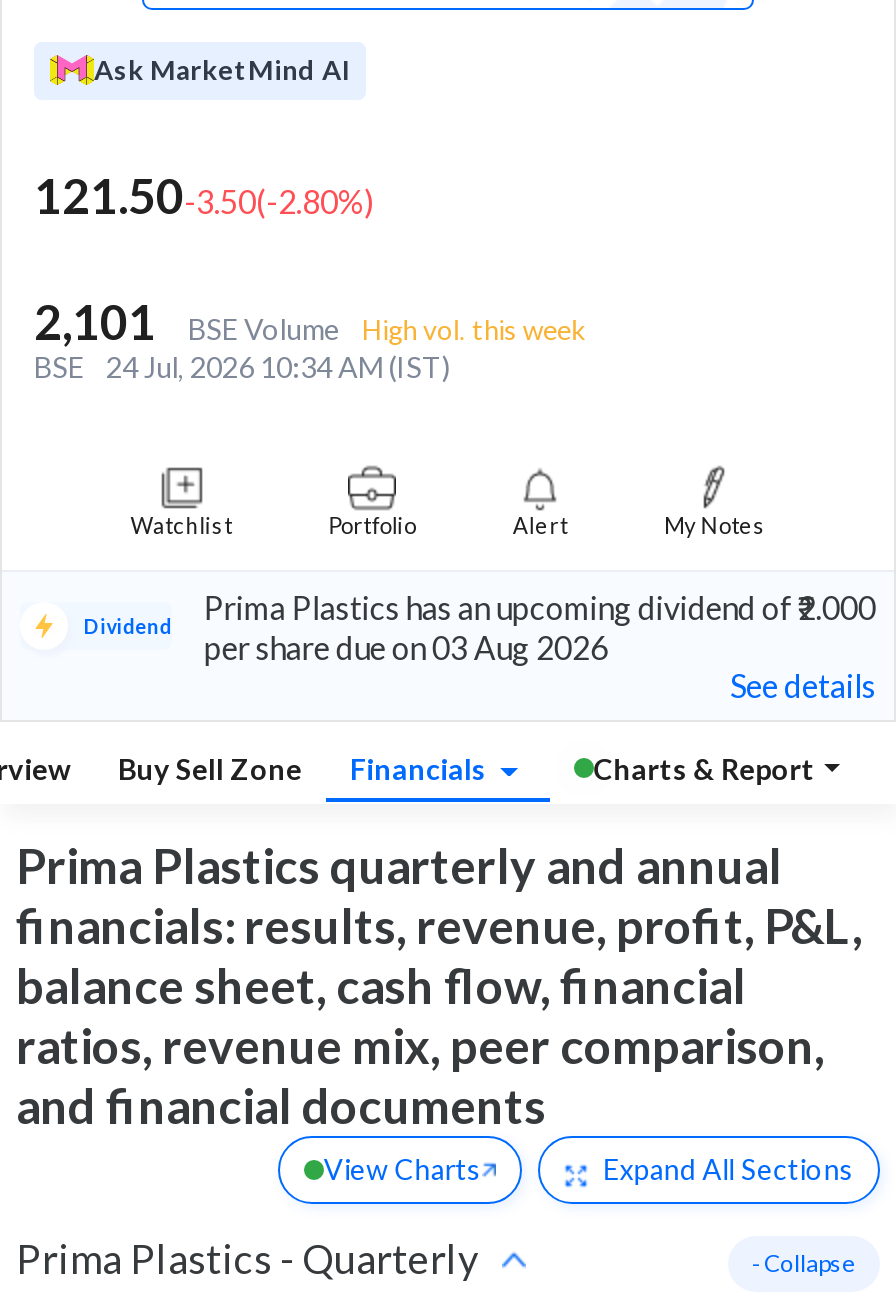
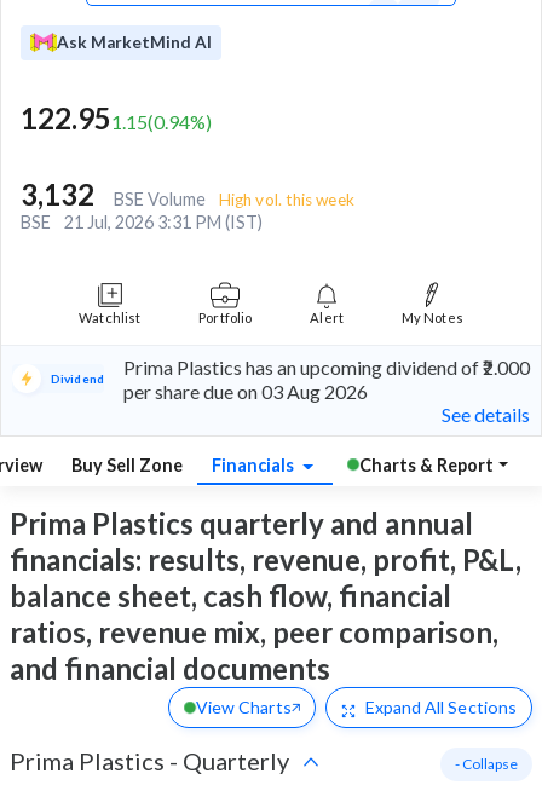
- 121.50-3.50(-2.80%)
+ 122.951.15(0.94%)

- 2,101 BSE Volume High vol. this week
+ 3,132 BSE Volume High vol. this week

- BSE 24 Jul, 2026 10:34 AM (IST)
+ BSE 21 Jul, 2026 3:31 PM (IST)
